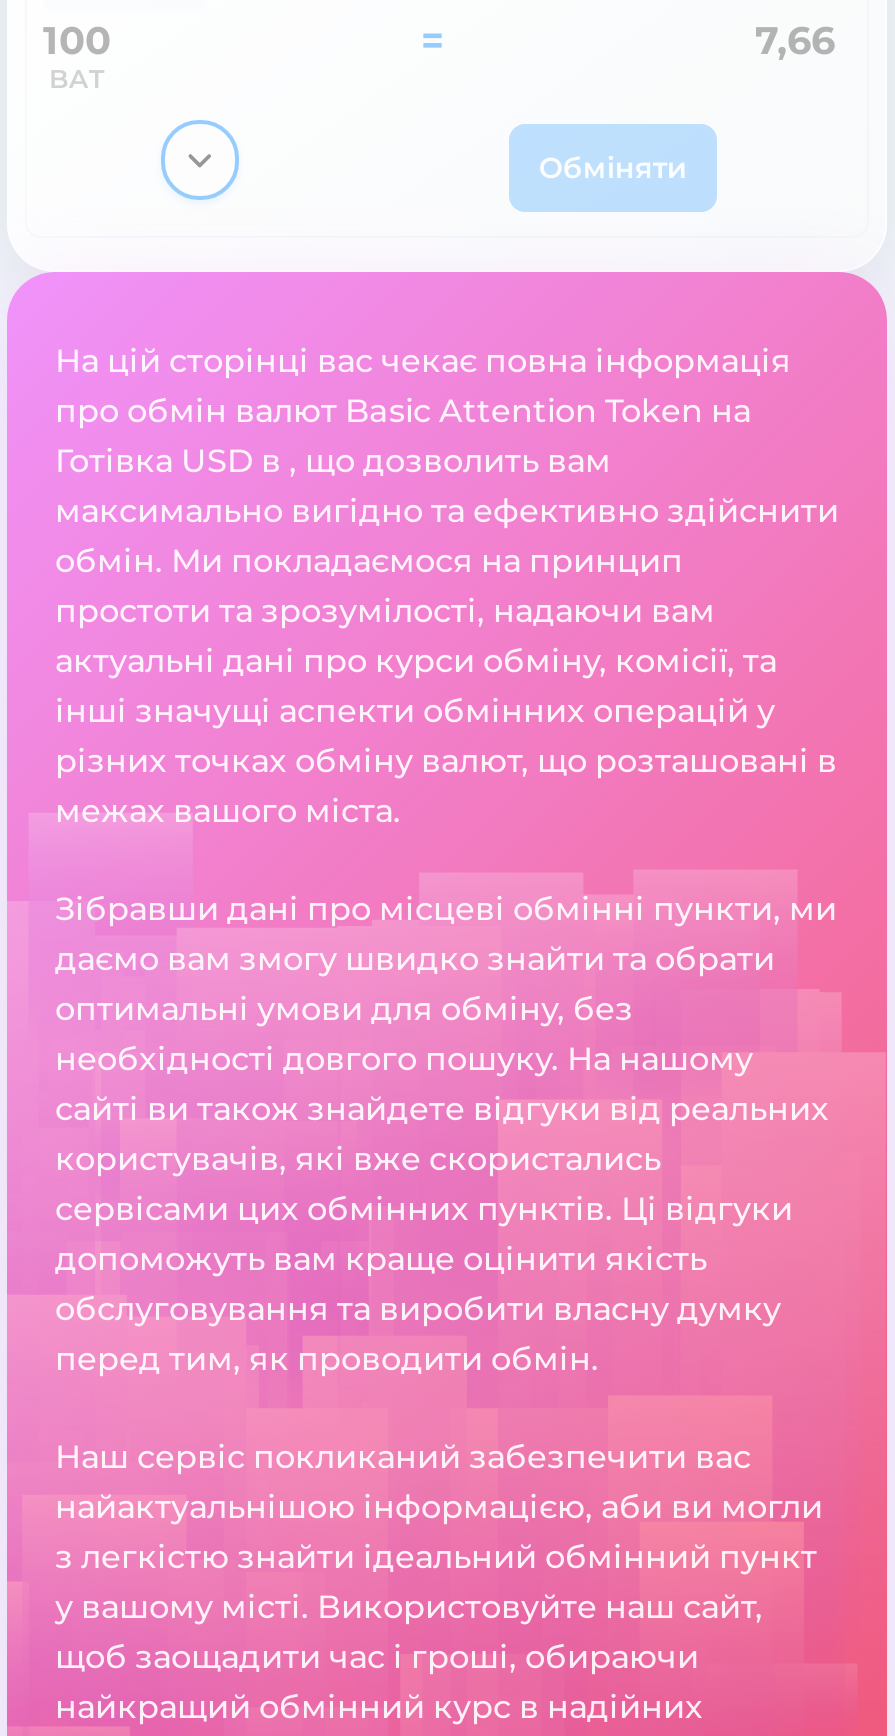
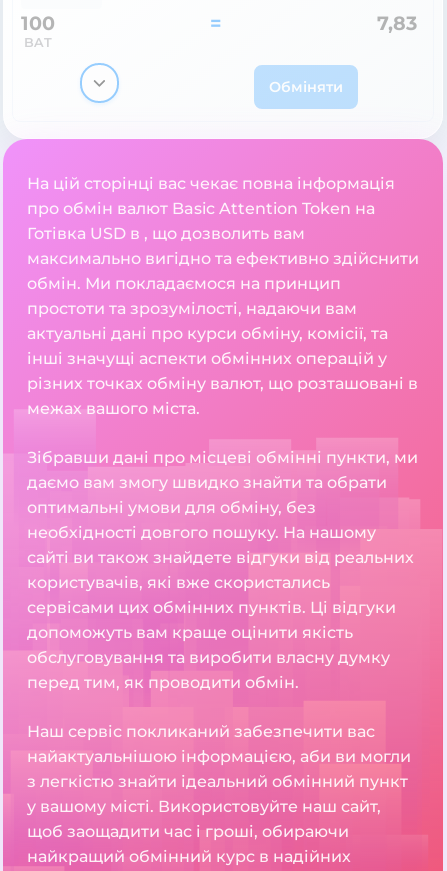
- 7,66
+ 7,83
